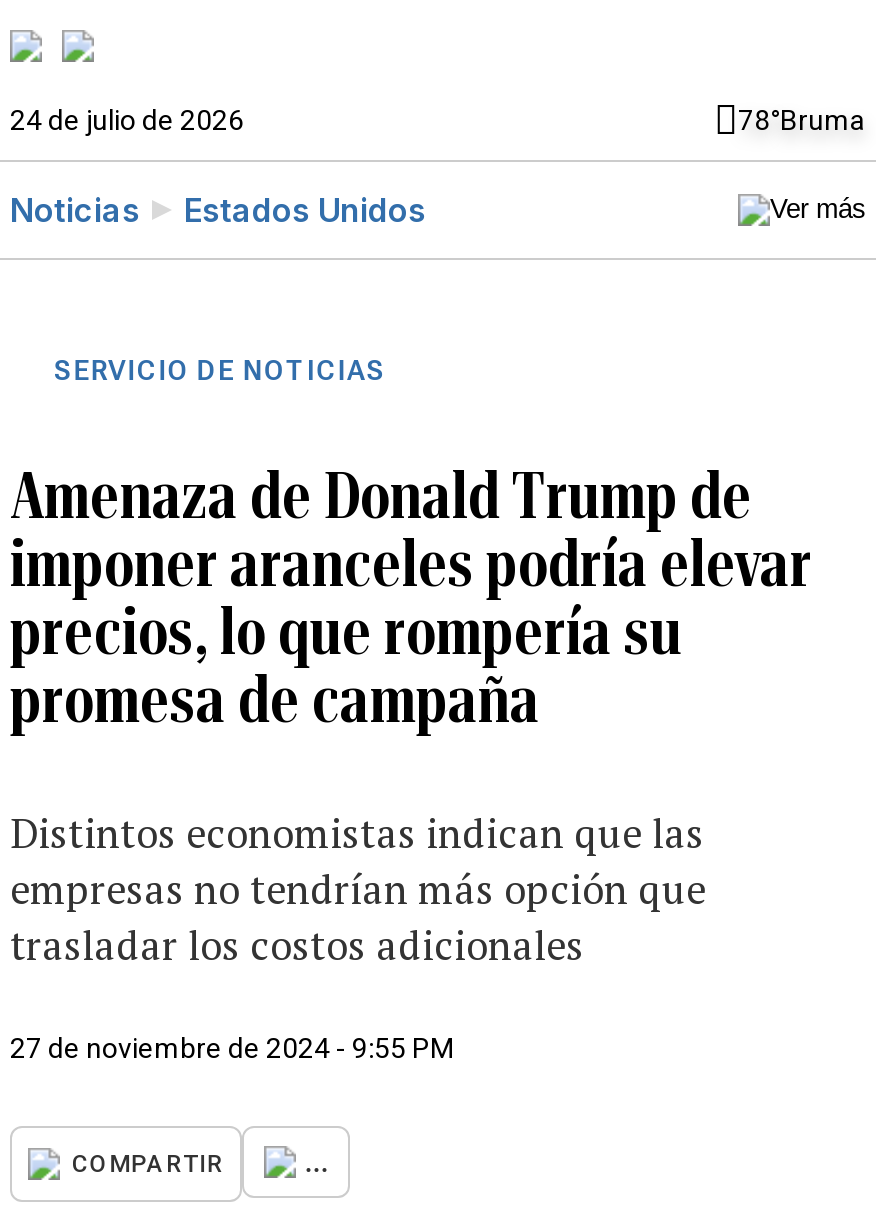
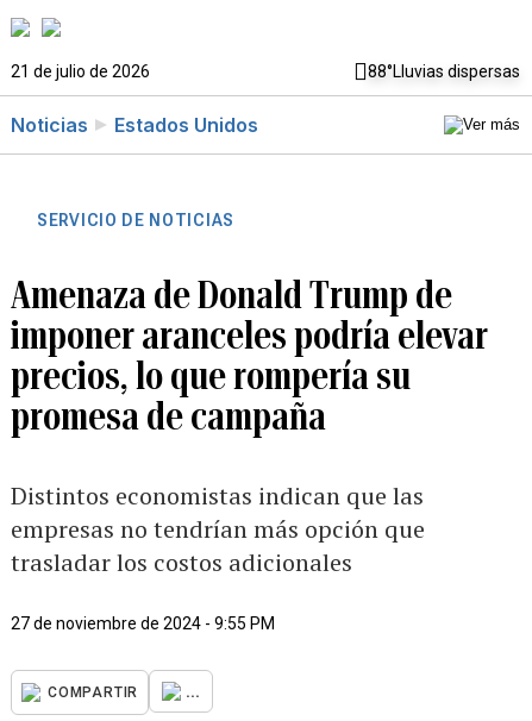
- 24 de julio de 2026
- 78°Bruma
+ 21 de julio de 2026
+ 88°Lluvias dispersas
